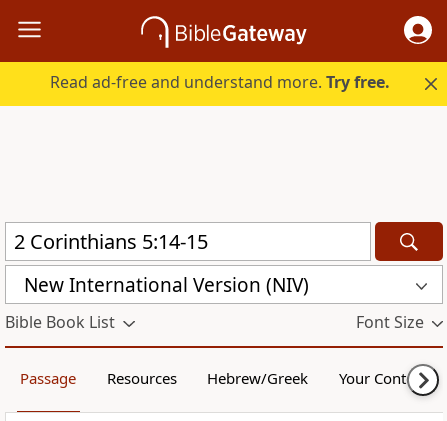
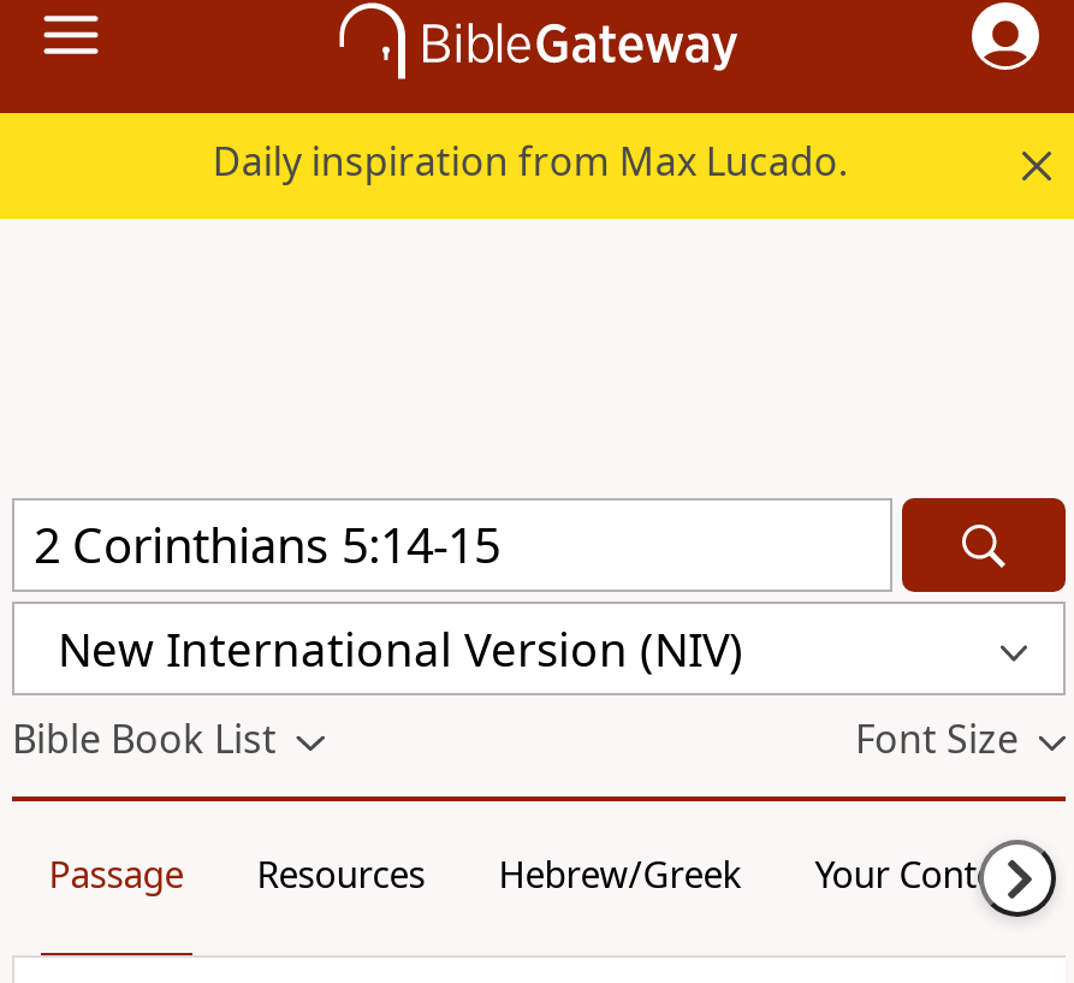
- Read ad-free and understand more. Try free.
+ Daily inspiration from Max Lucado.
